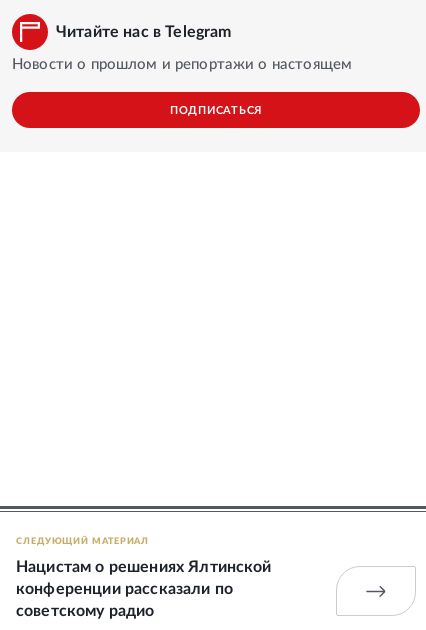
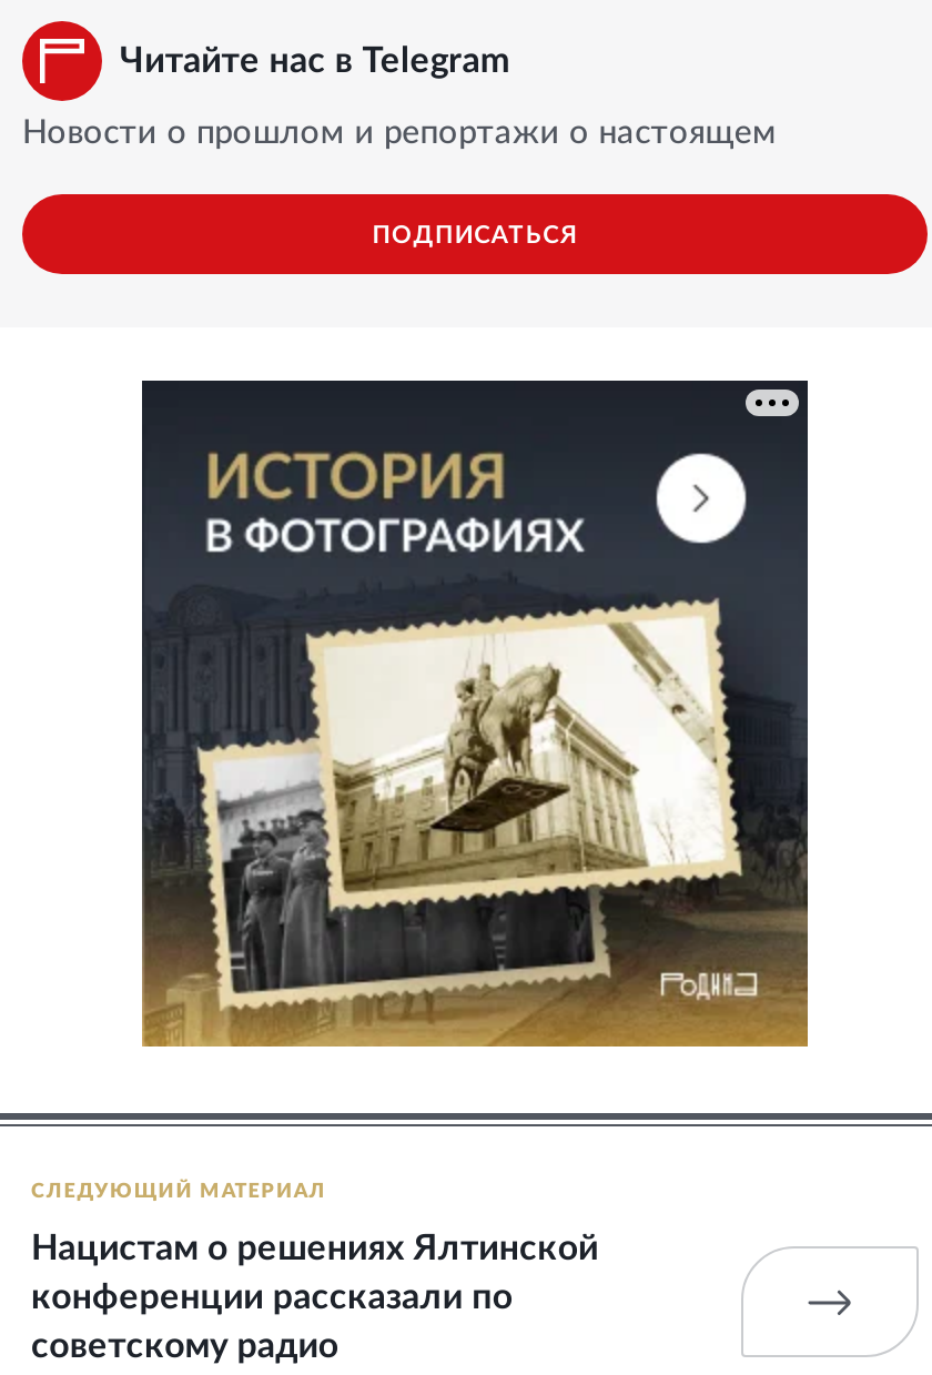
+ [image]
